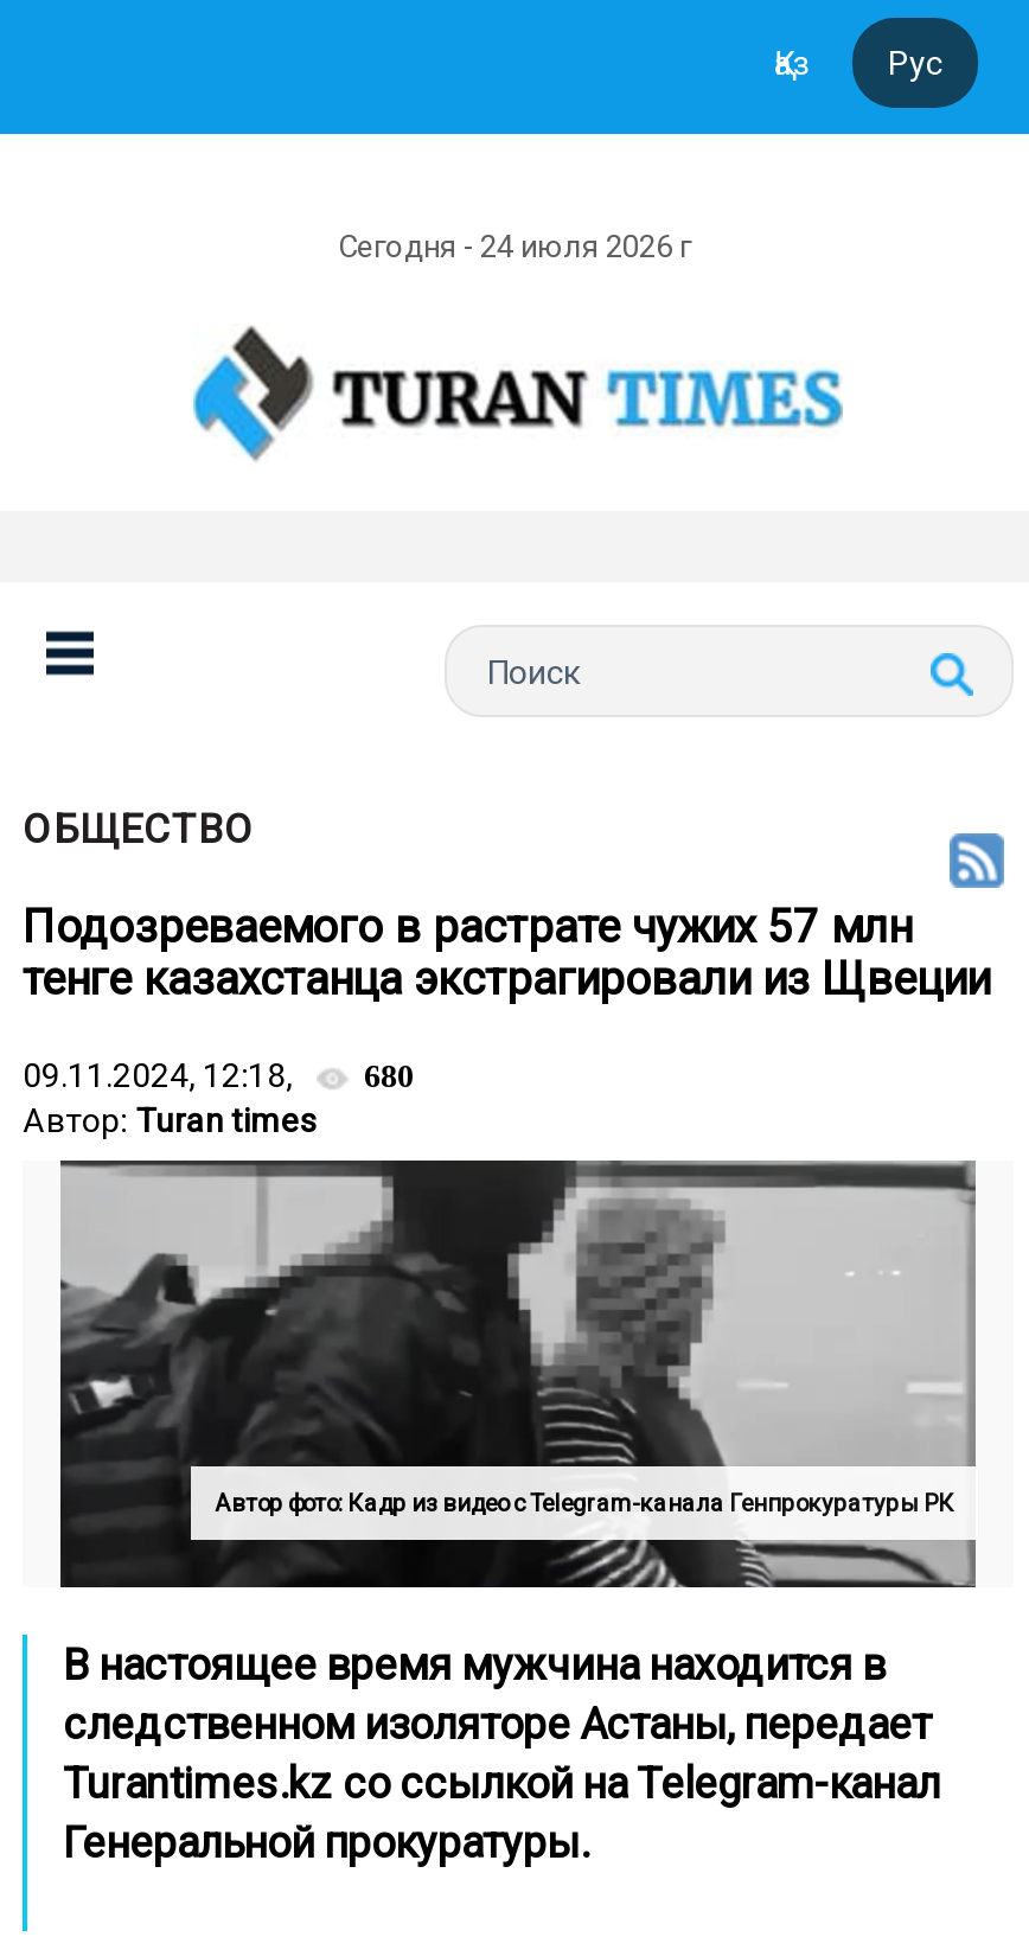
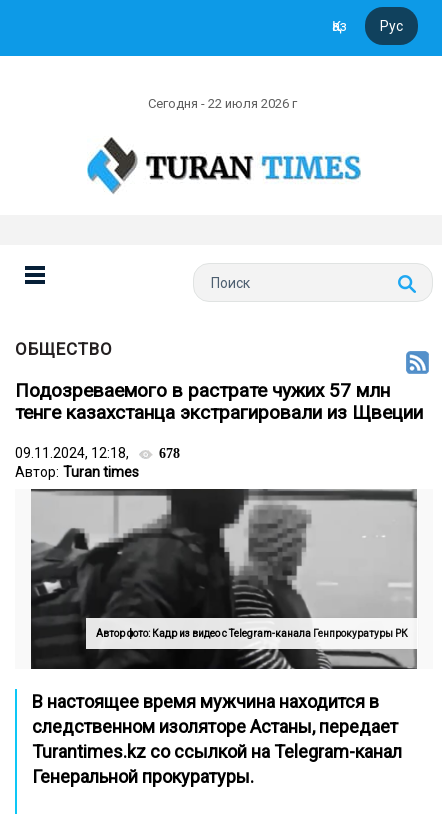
- Сегодня - 24 июля 2026 г
+ Сегодня - 22 июля 2026 г

- 09.11.2024, 12:18, 680
+ 09.11.2024, 12:18, 678
